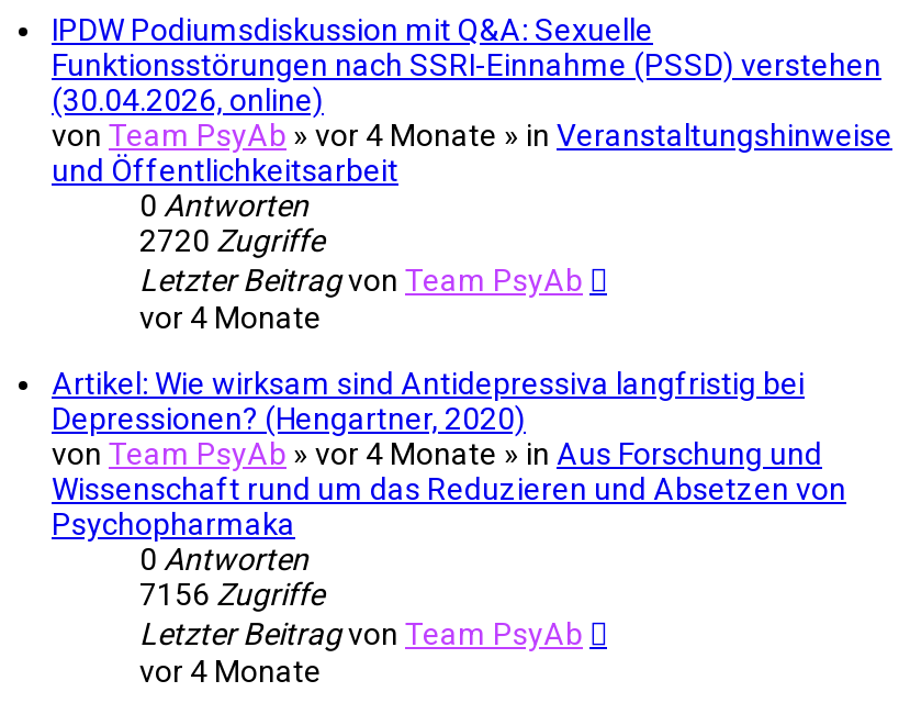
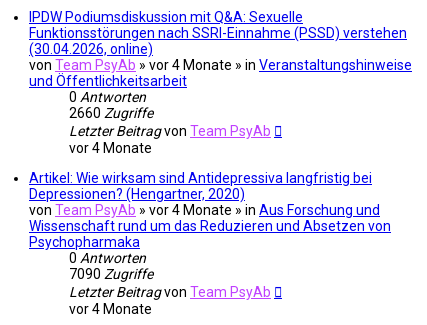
- 2720 Zugriffe
+ 2660 Zugriffe

- 7156 Zugriffe
+ 7090 Zugriffe
